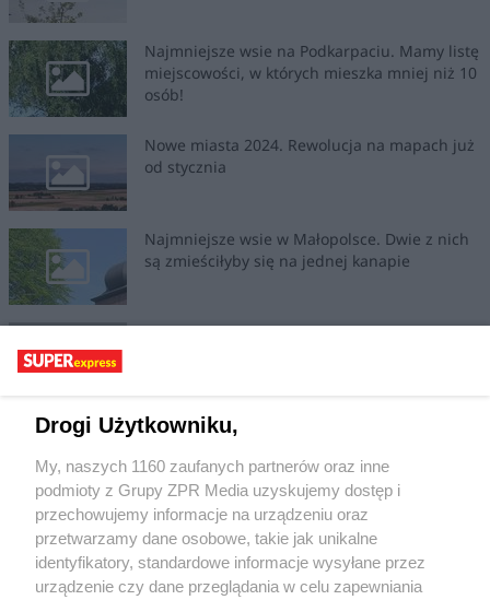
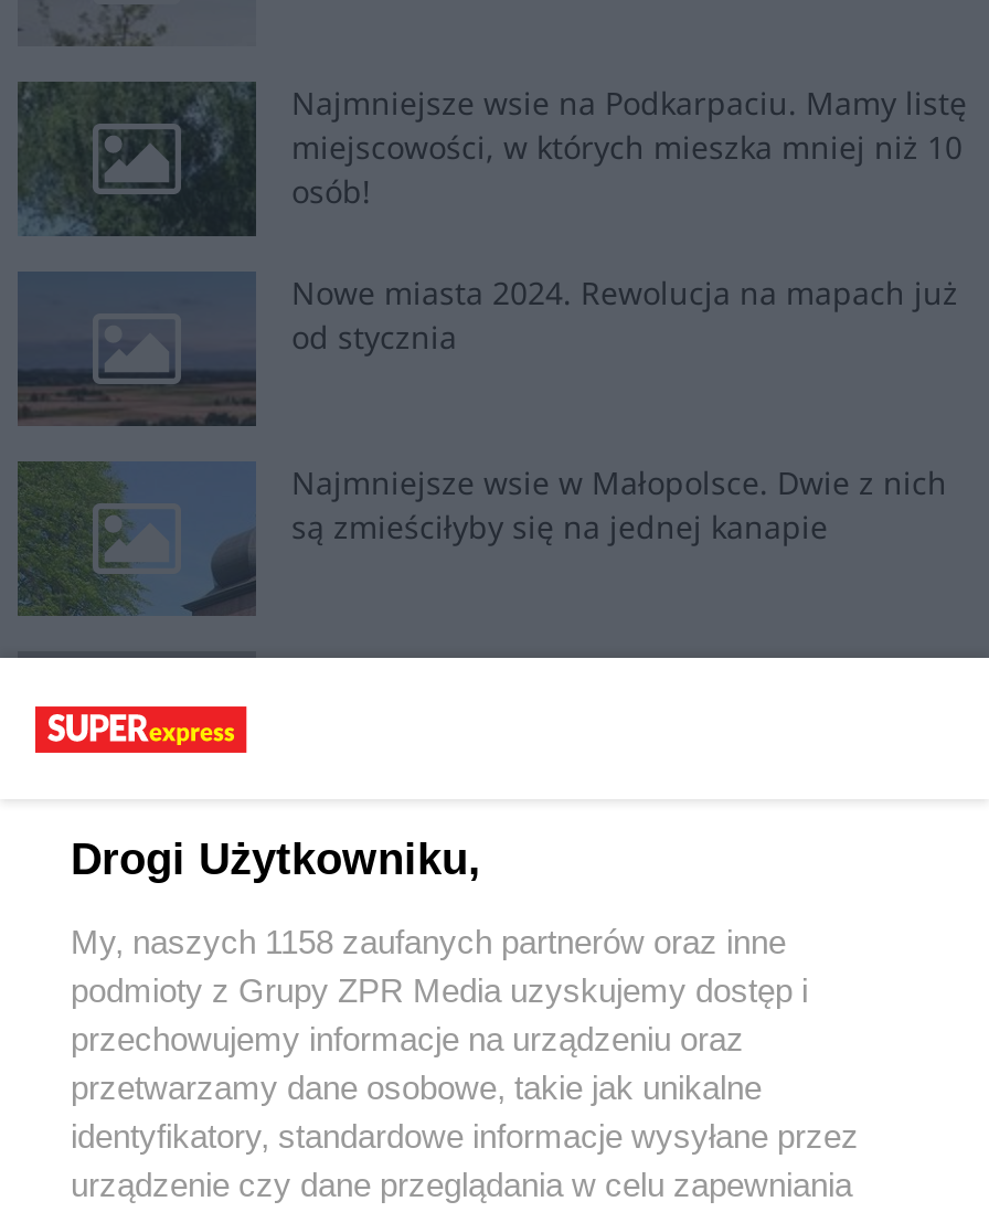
- My, naszych 1160 zaufanych partnerów oraz inne
+ My, naszych 1158 zaufanych partnerów oraz inne
